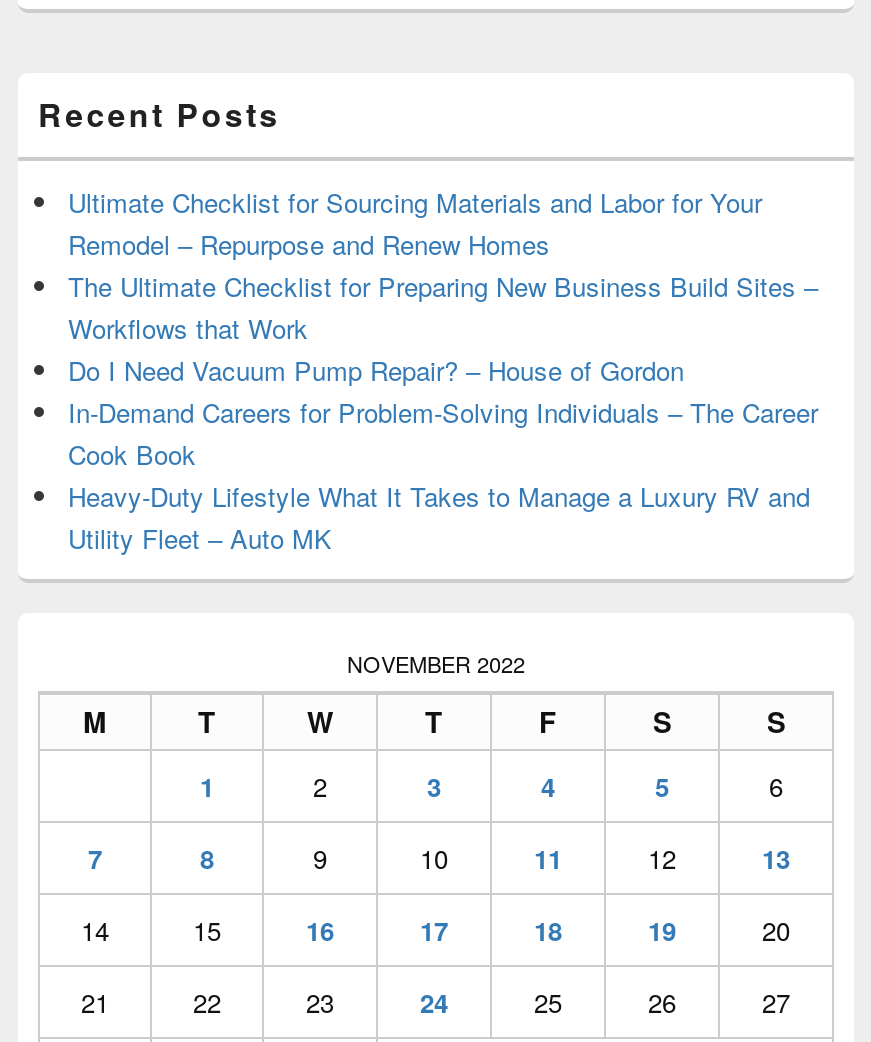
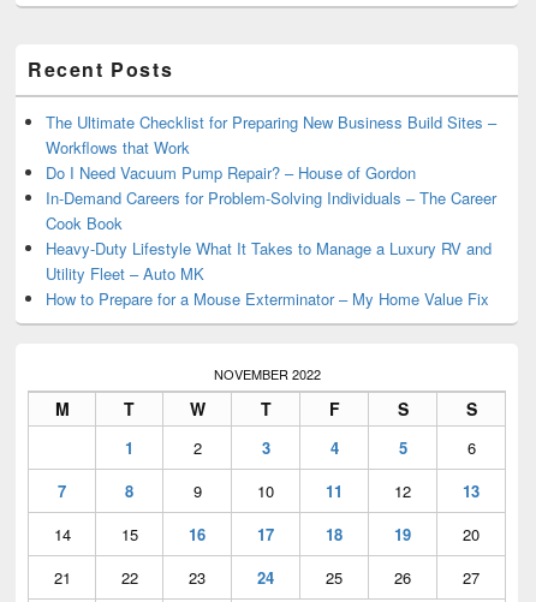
- Ultimate Checklist for Sourcing Materials and Labor for Your
- Remodel – Repurpose and Renew Homes

moved up: The Ultimate Checklist for Preparing New Business Build Sites – | Workflows that Work | Do I Need Vacuum Pump Repair? – House of Gordon | In-Demand Careers for Problem-Solving Individuals – The Career | Cook Book | Heavy-Duty Lifestyle What It Takes to Manage a Luxury RV and | Utility Fleet – Auto MK

+ How to Prepare for a Mouse Exterminator – My Home Value Fix
